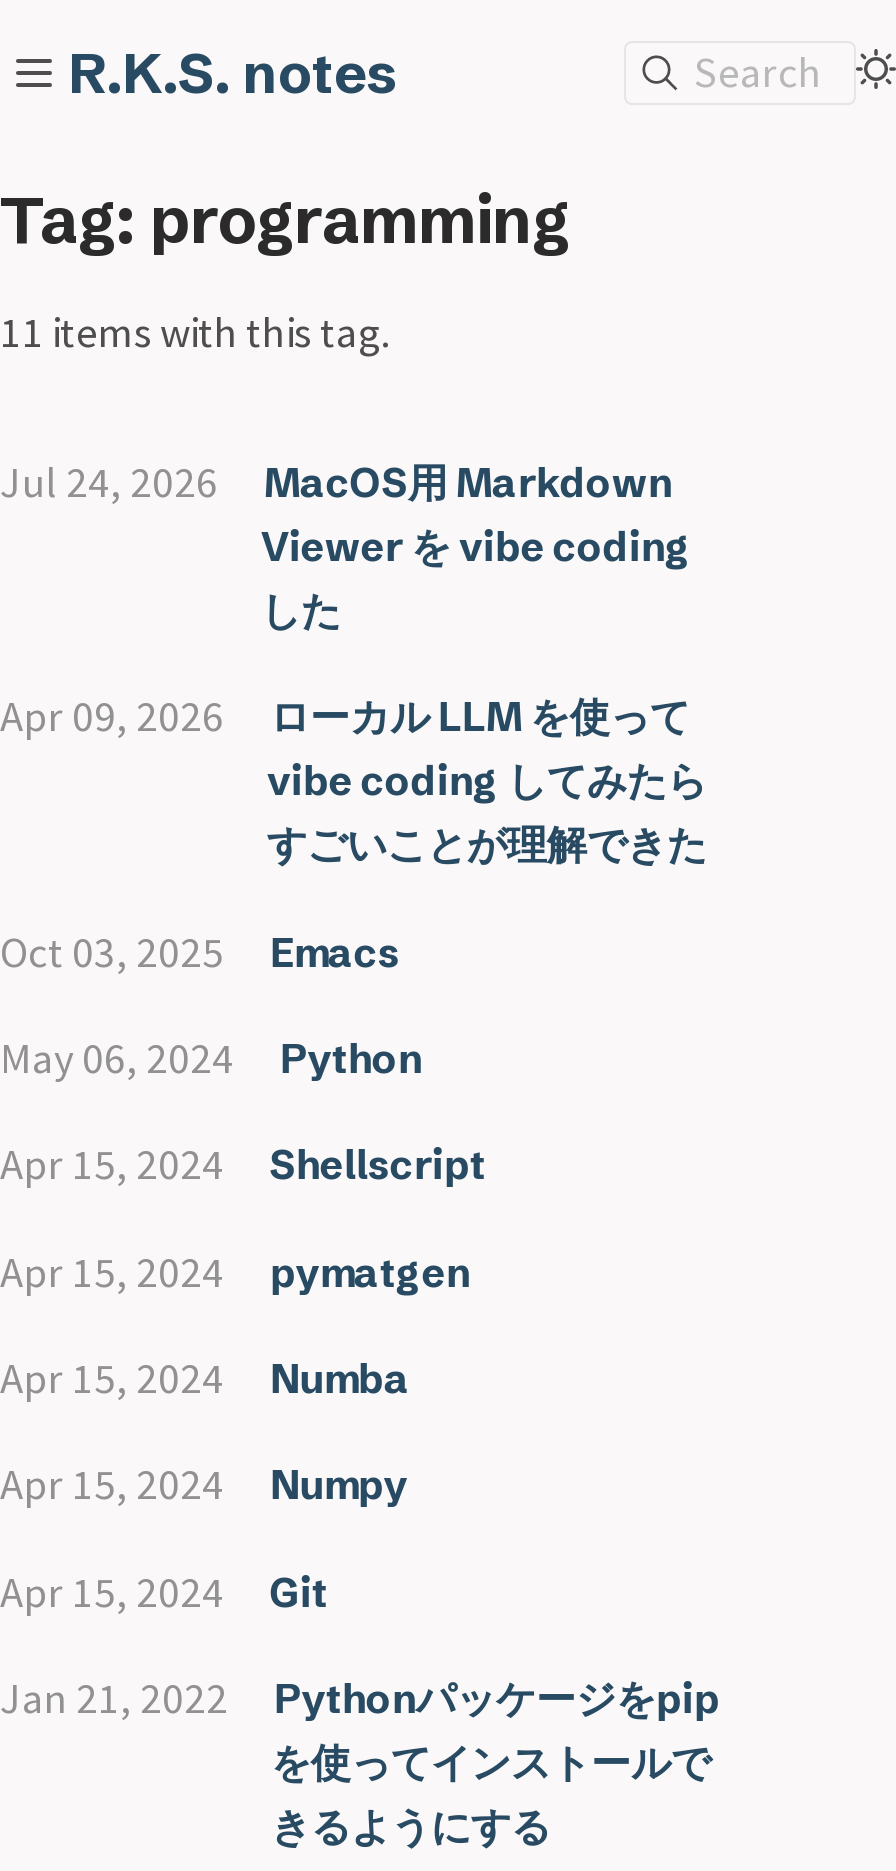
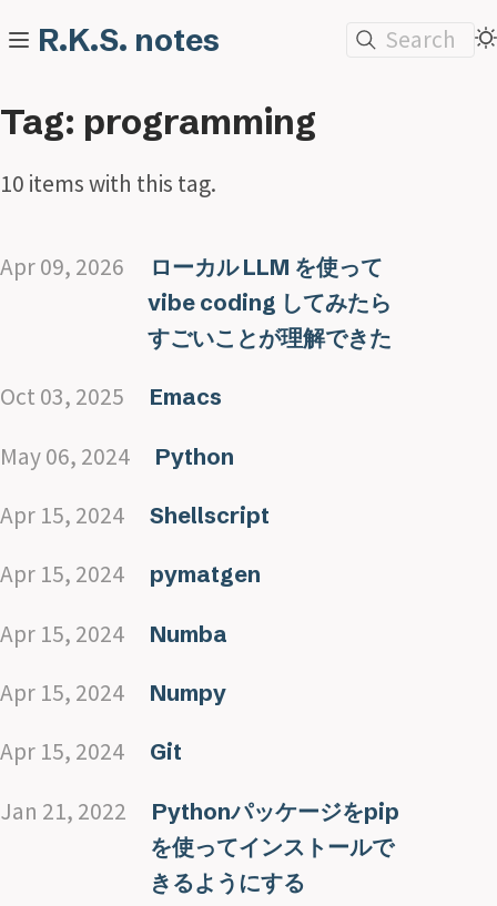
- 11 items with this tag.
- Jul 24, 2026
- MacOS用 Markdown
- Viewer を vibe coding
- した
+ 10 items with this tag.
